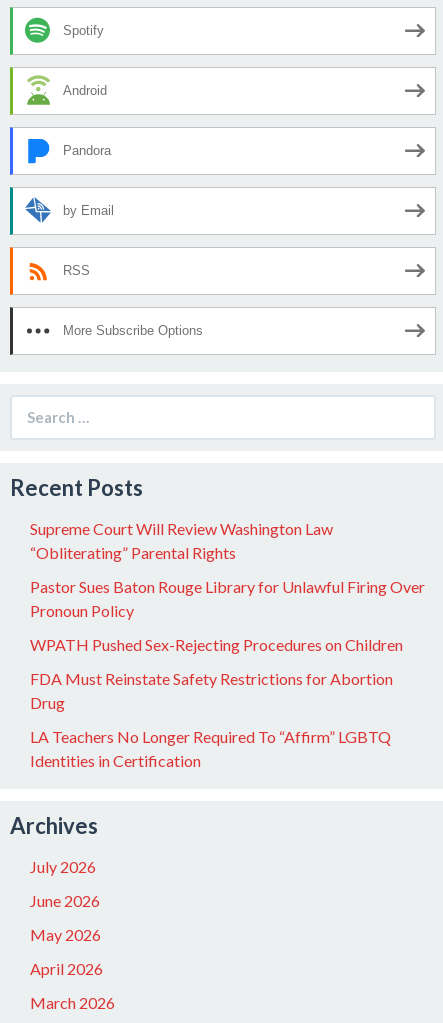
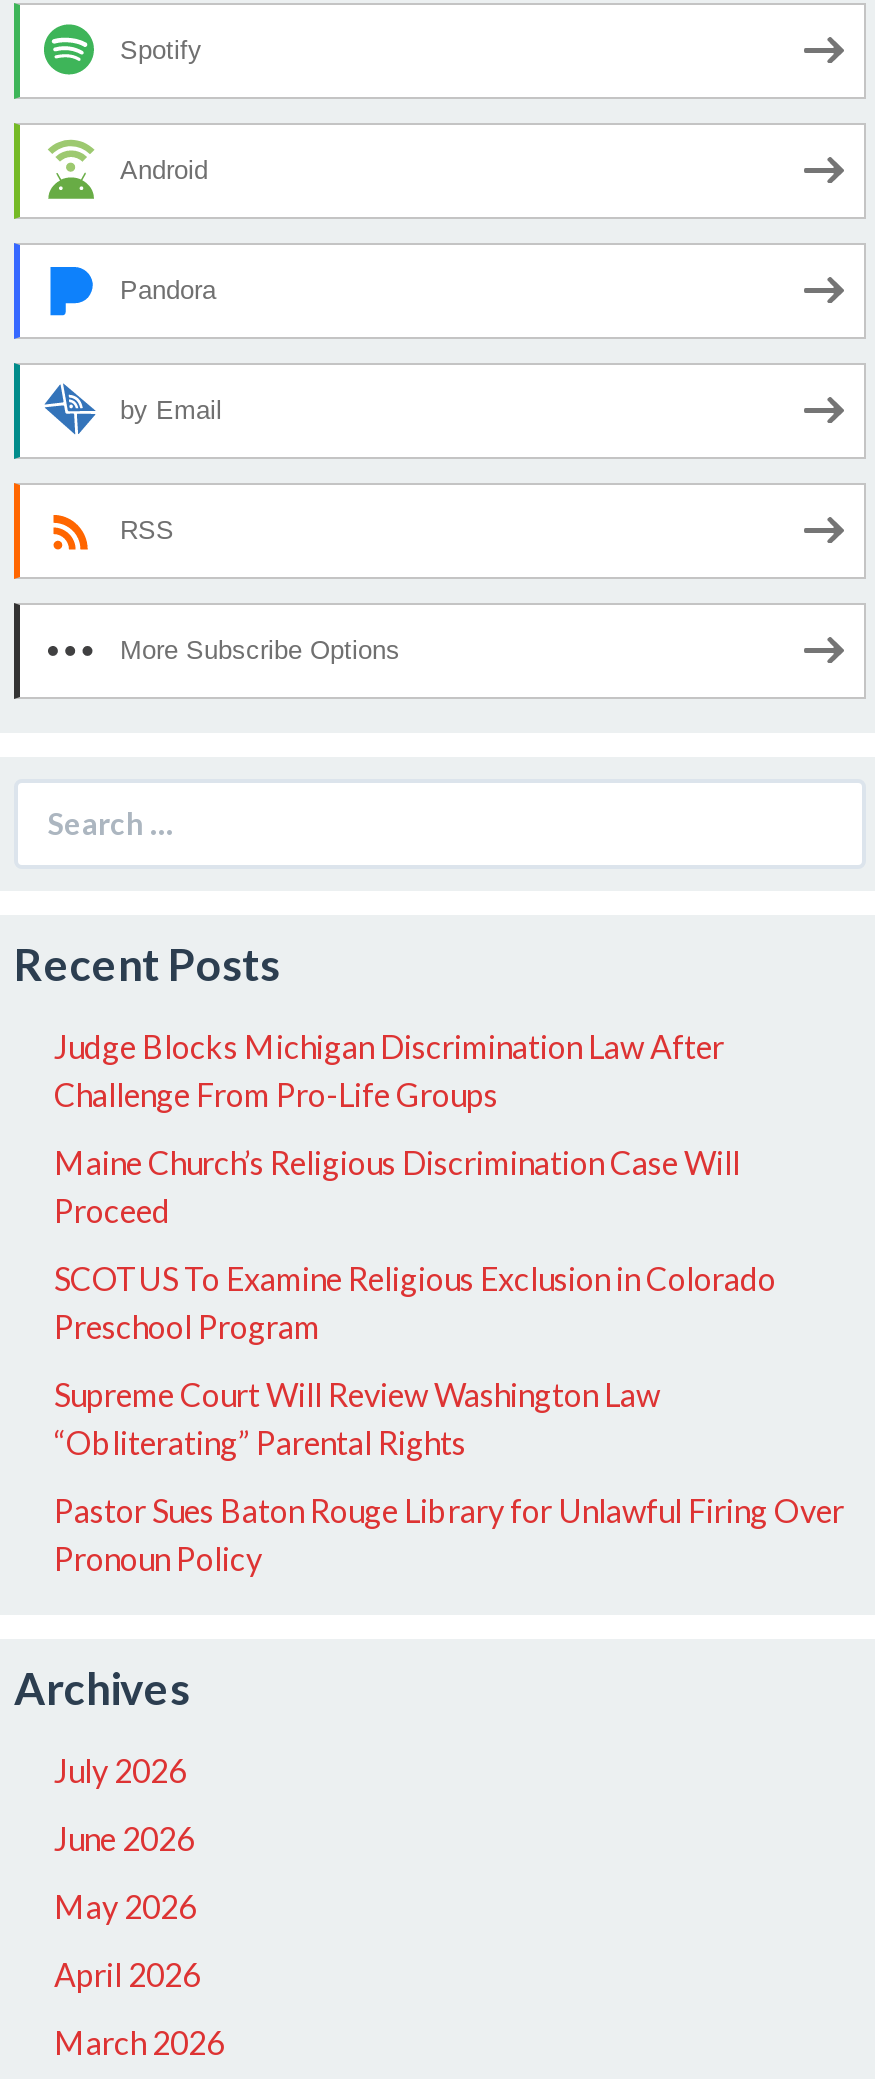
+ Judge Blocks Michigan Discrimination Law After
+ Challenge From Pro-Life Groups
+ Maine Church’s Religious Discrimination Case Will
+ Proceed
+ SCOTUS To Examine Religious Exclusion in Colorado
+ Preschool Program

moved down: Supreme Court Will Review Washington Law | “Obliterating” Parental Rights | Pastor Sues Baton Rouge Library for Unlawful Firing Over | Pronoun Policy

- WPATH Pushed Sex-Rejecting Procedures on Children
- FDA Must Reinstate Safety Restrictions for Abortion
- Drug
- LA Teachers No Longer Required To “Affirm” LGBTQ
- Identities in Certification
